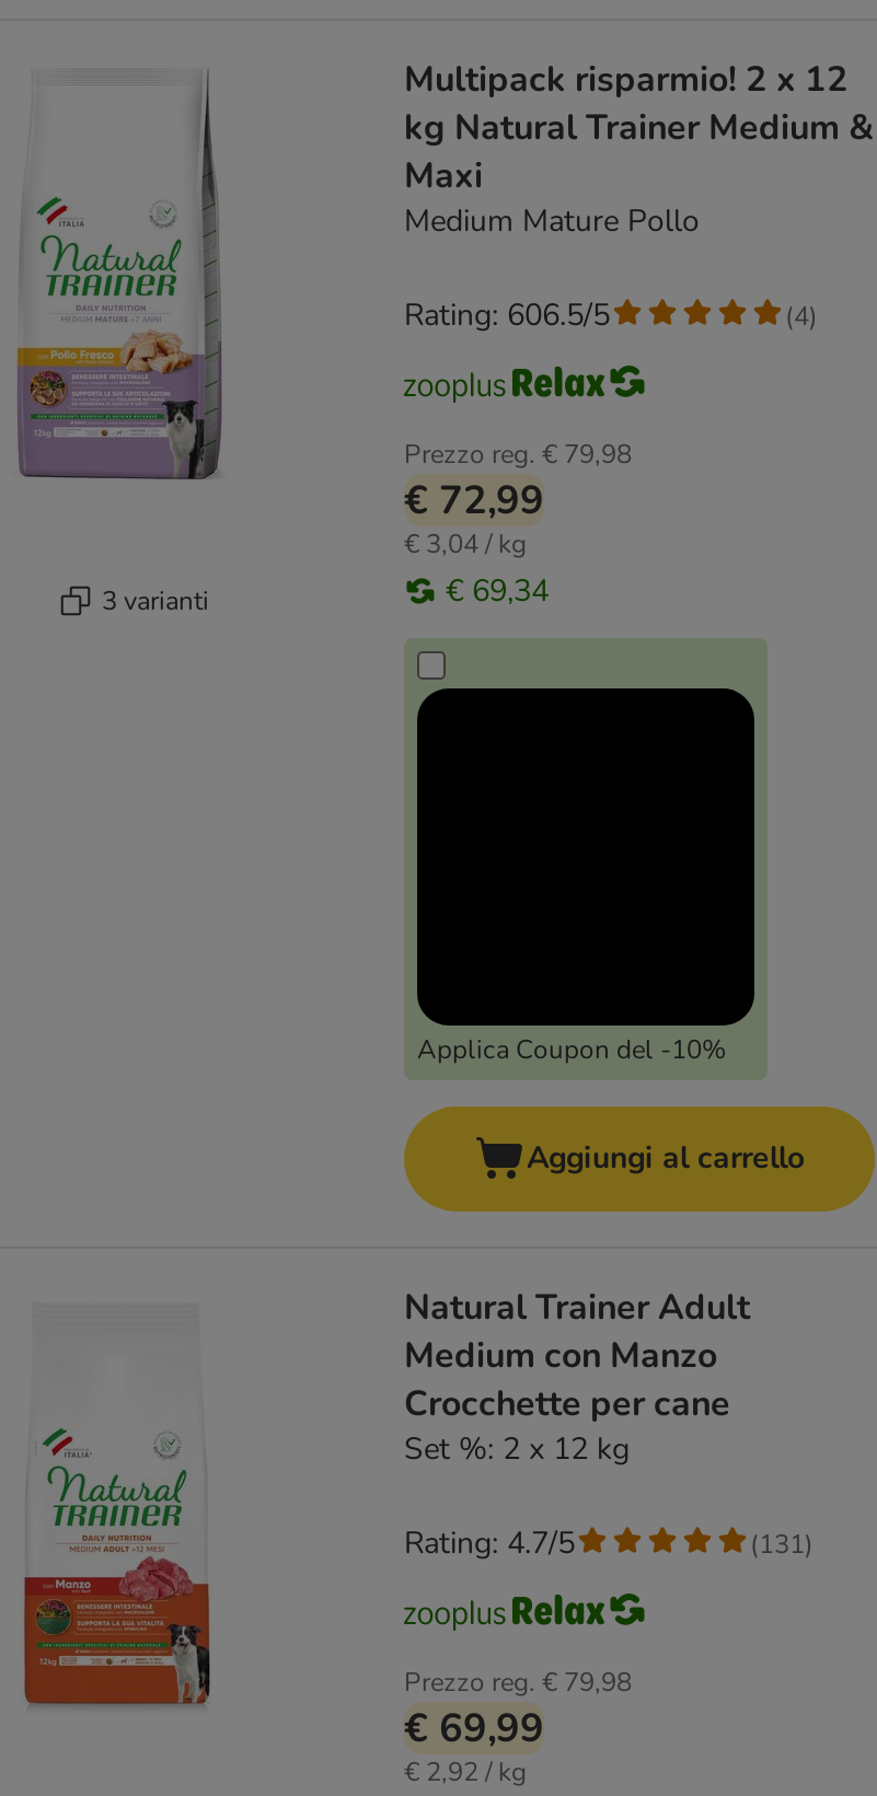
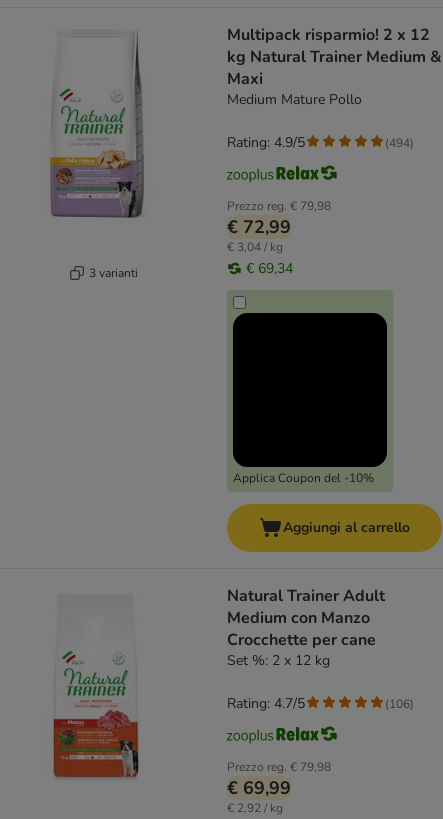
- Rating: 606.5/5
+ Rating: 4.9/5

- (4)
+ (494)

- (131)
+ (106)
